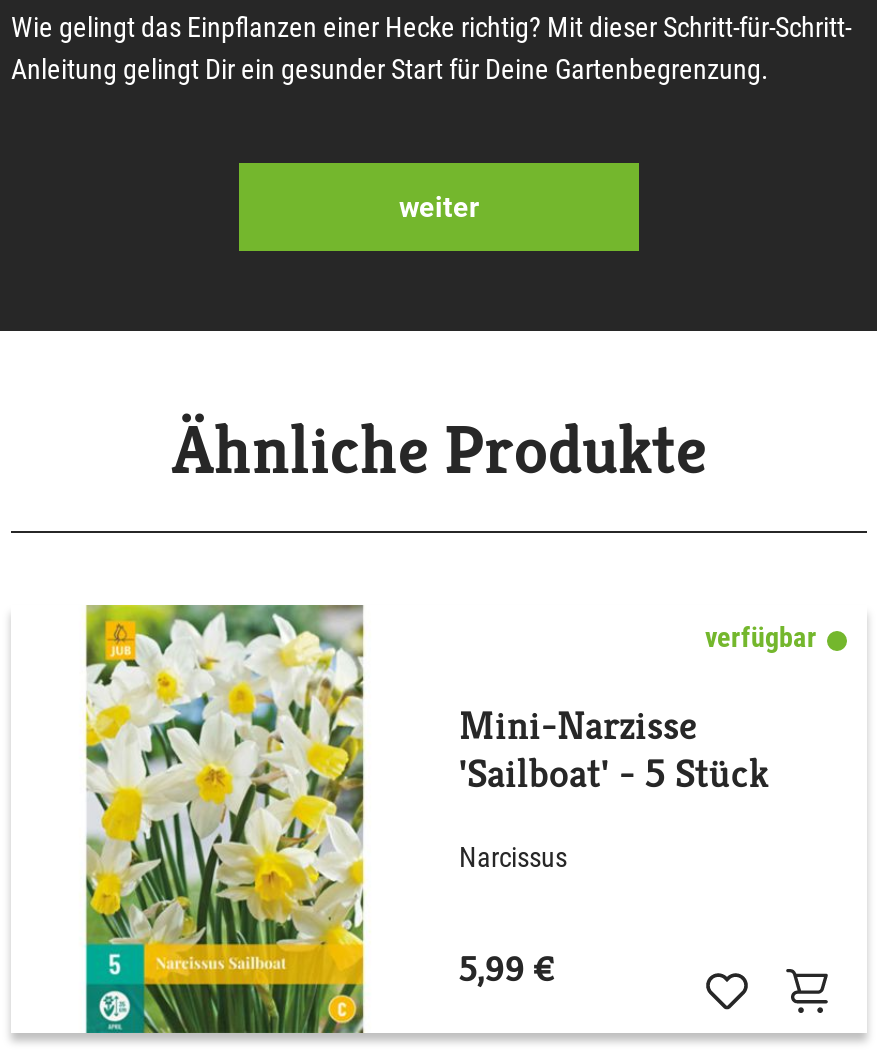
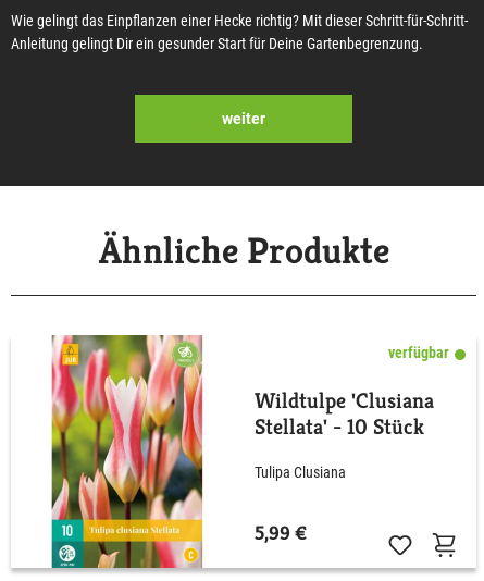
- [image]
+ [image]

- Mini-Narzisse
- 'Sailboat' - 5 Stück
+ Wildtulpe 'Clusiana
+ Stellata' - 10 Stück

- Narcissus
+ Tulipa Clusiana
